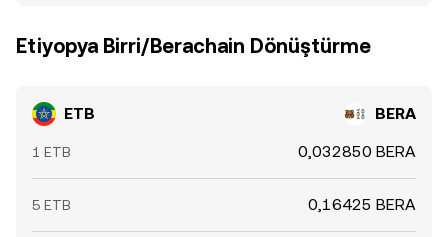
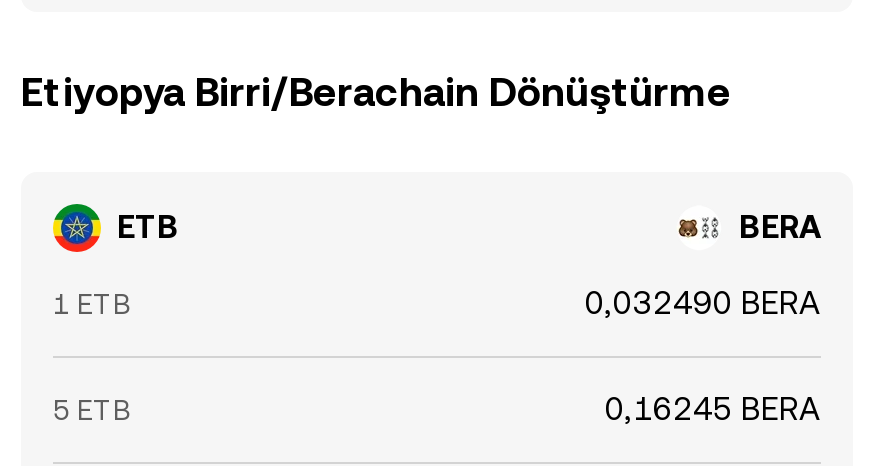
- 0,032850 BERA
+ 0,032490 BERA

- 0,16425 BERA
+ 0,16245 BERA
